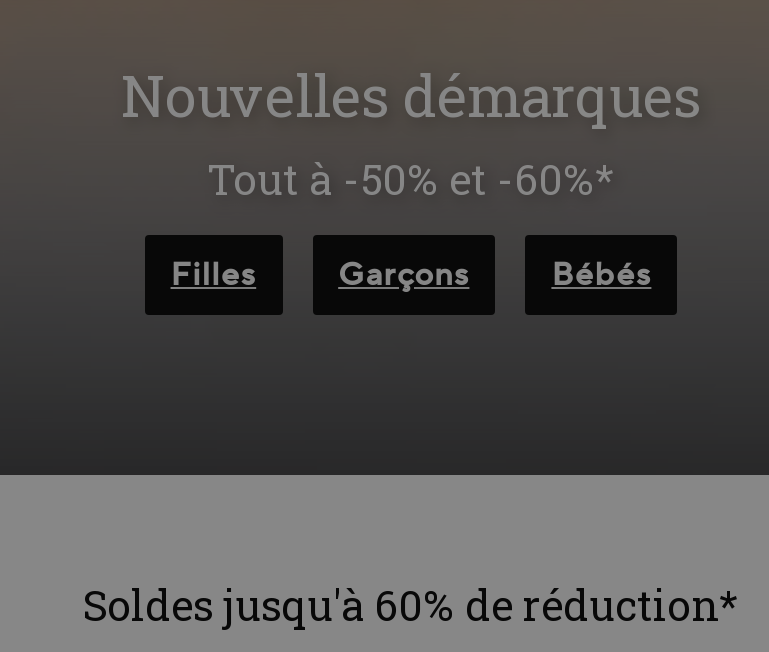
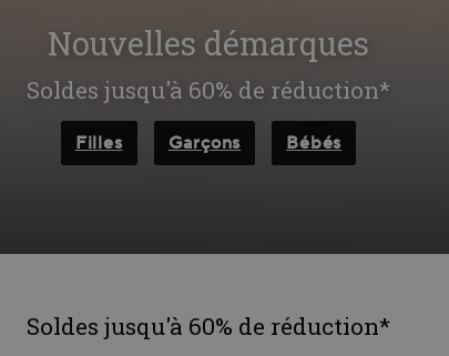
- Tout à -50% et -60%*
+ Soldes jusqu'à 60% de réduction*
